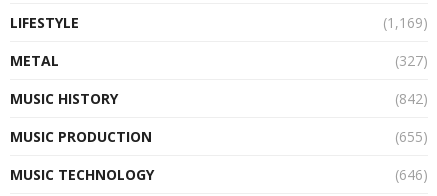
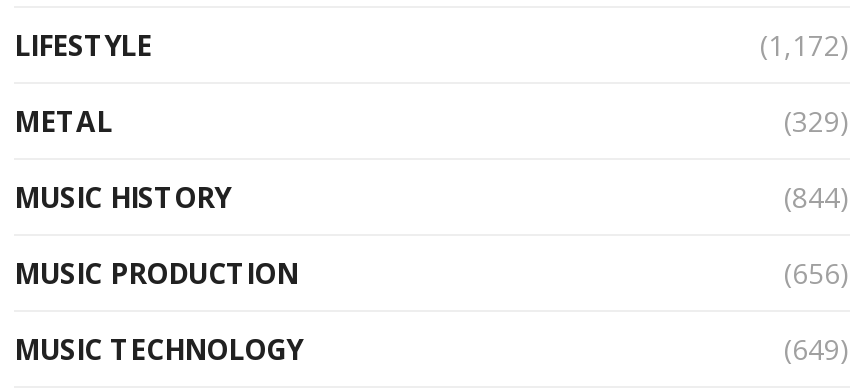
- (1,169)
+ (1,172)

- (327)
+ (329)

- (842)
+ (844)

- (655)
+ (656)

- (646)
+ (649)
